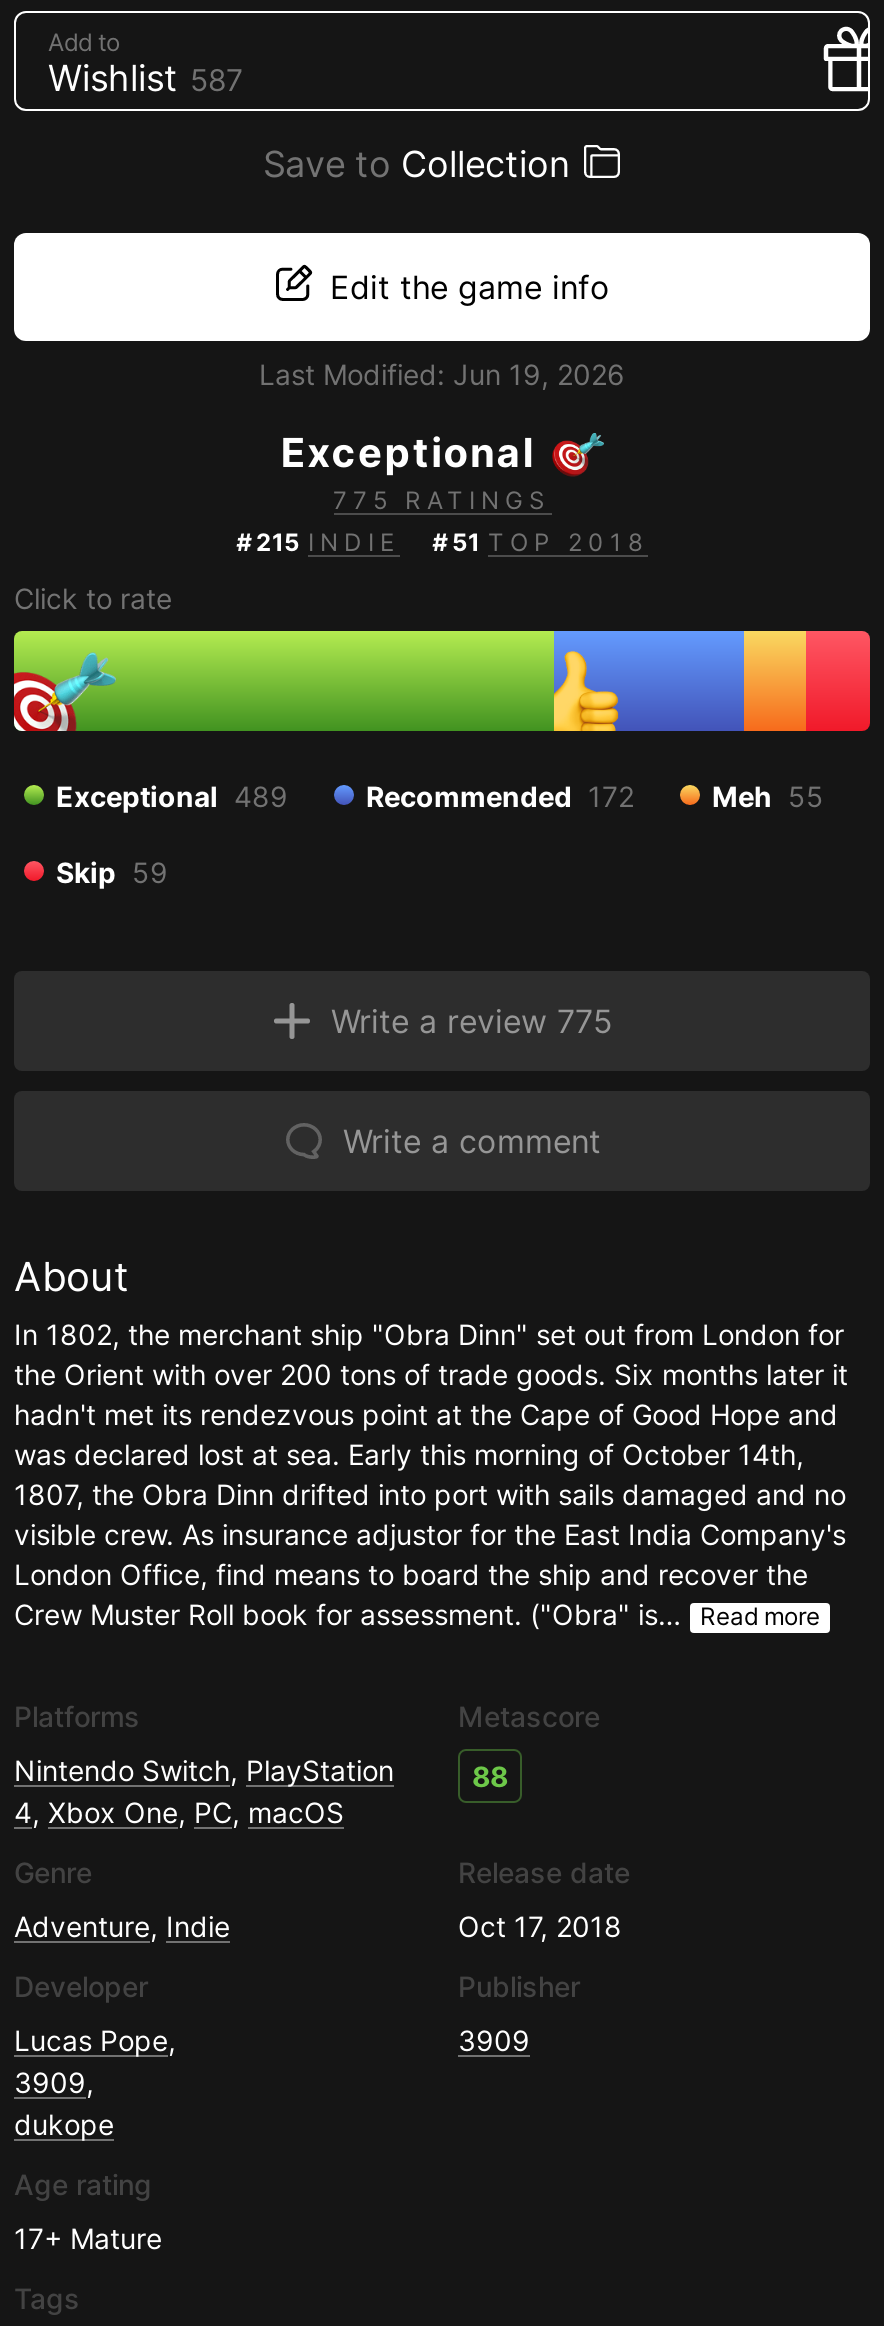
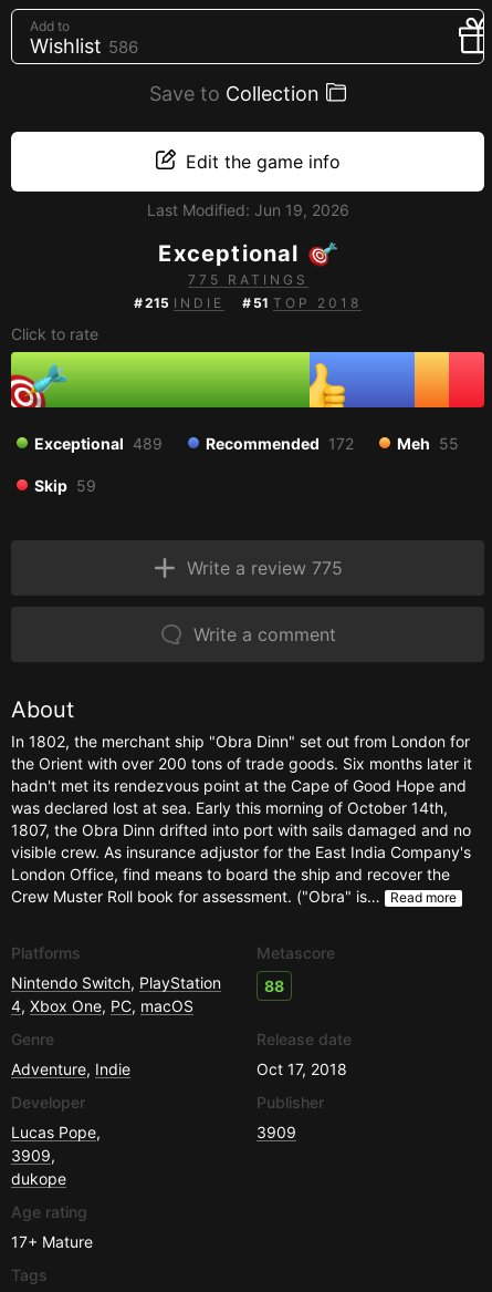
- Wishlist 587
+ Wishlist 586
